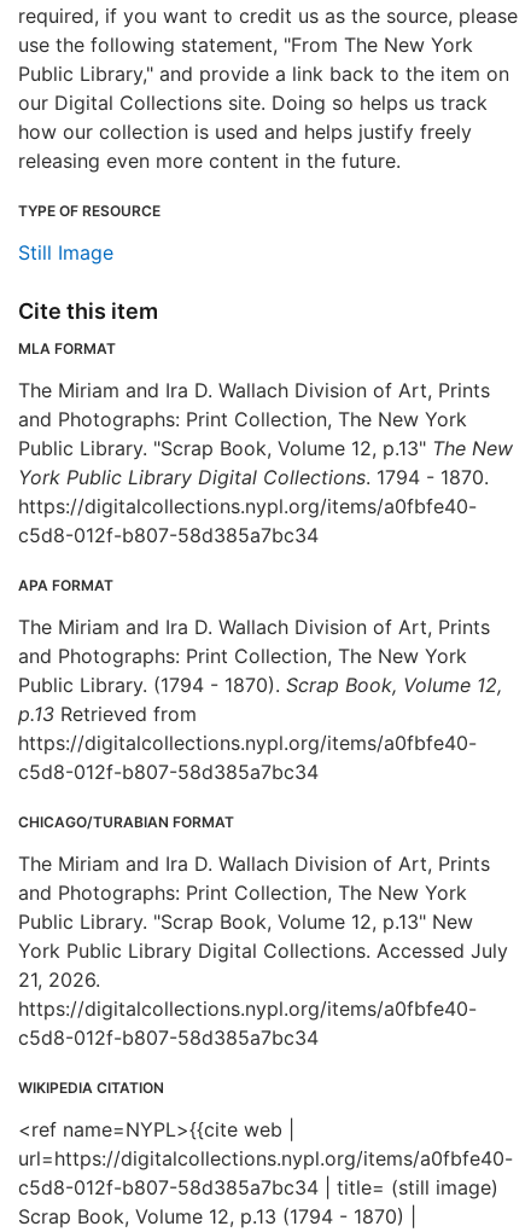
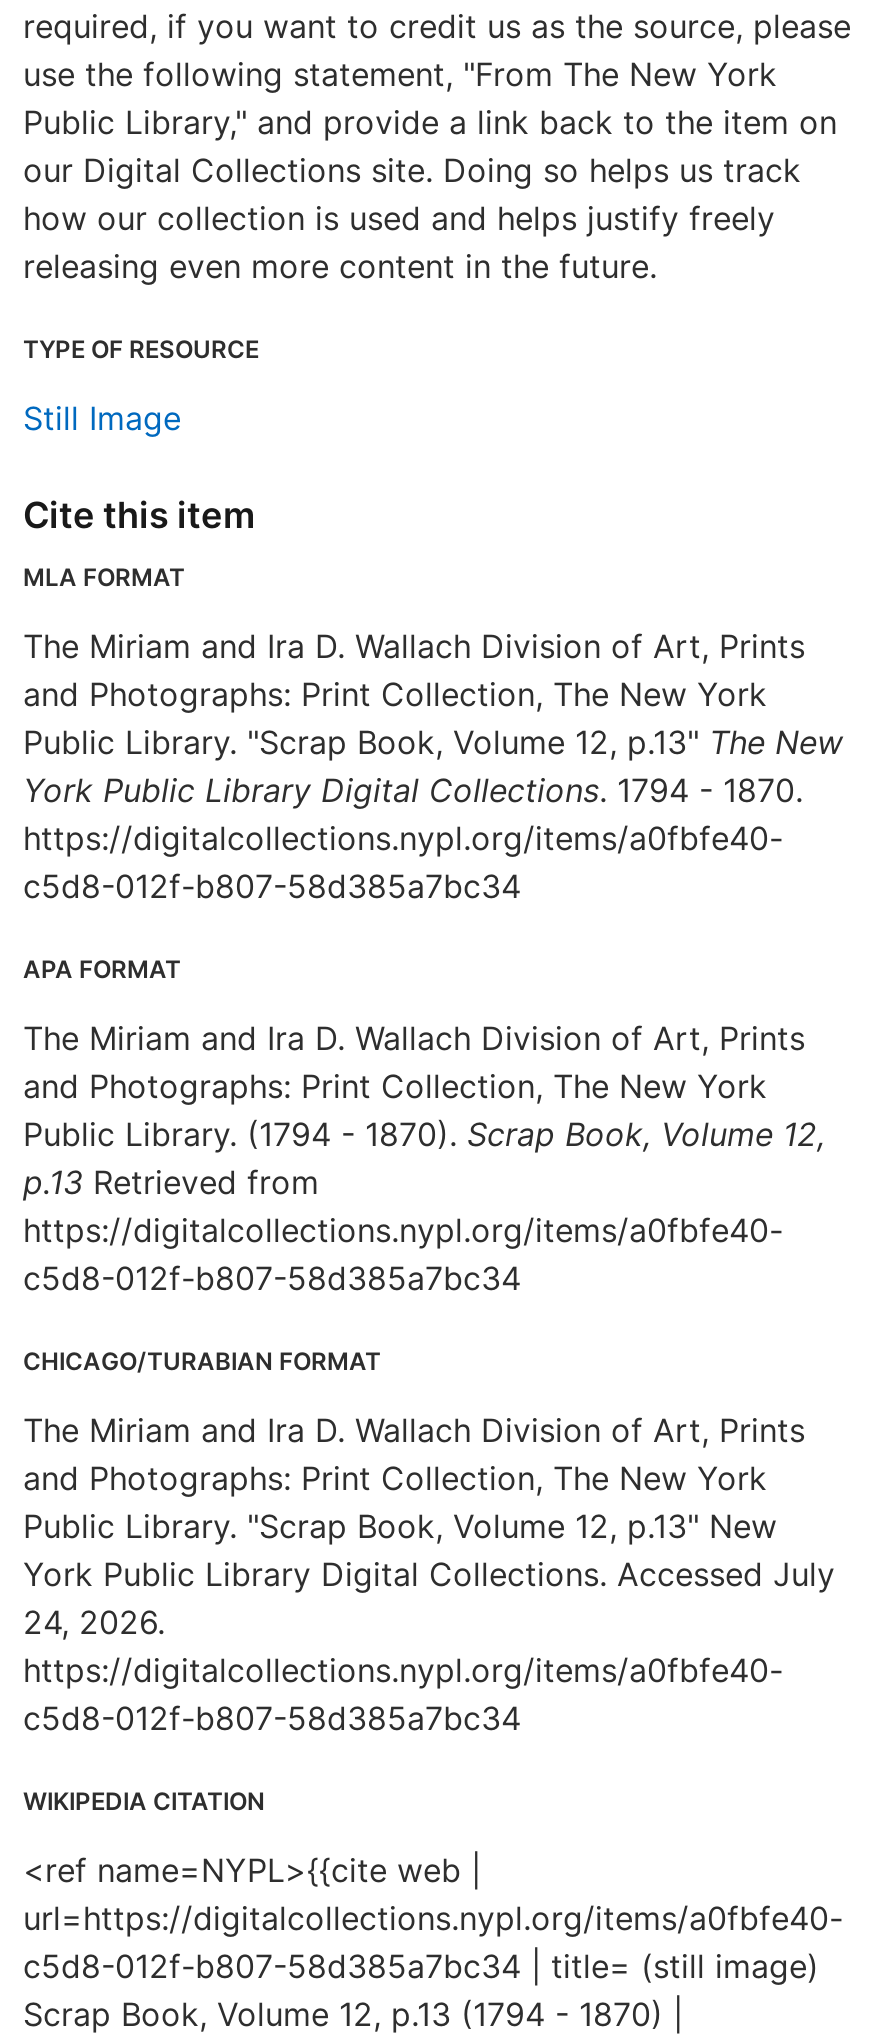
- 21, 2026.
+ 24, 2026.
